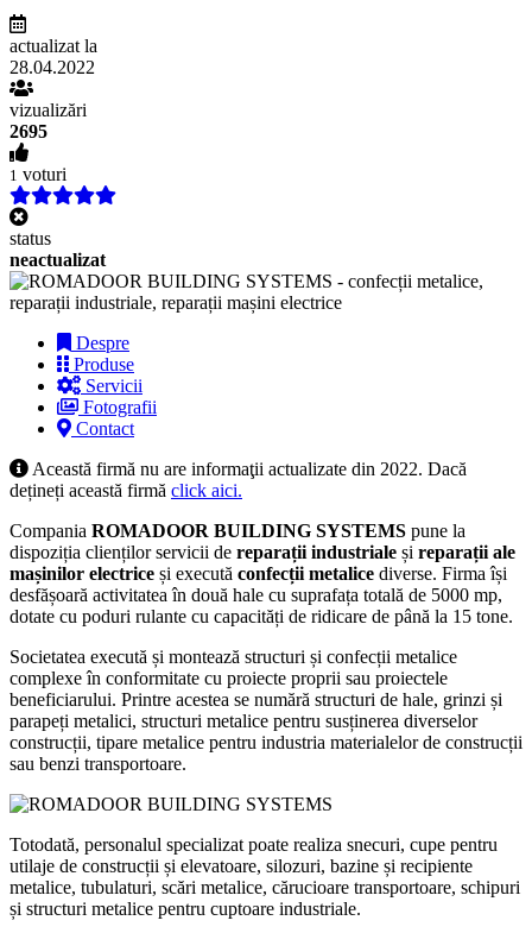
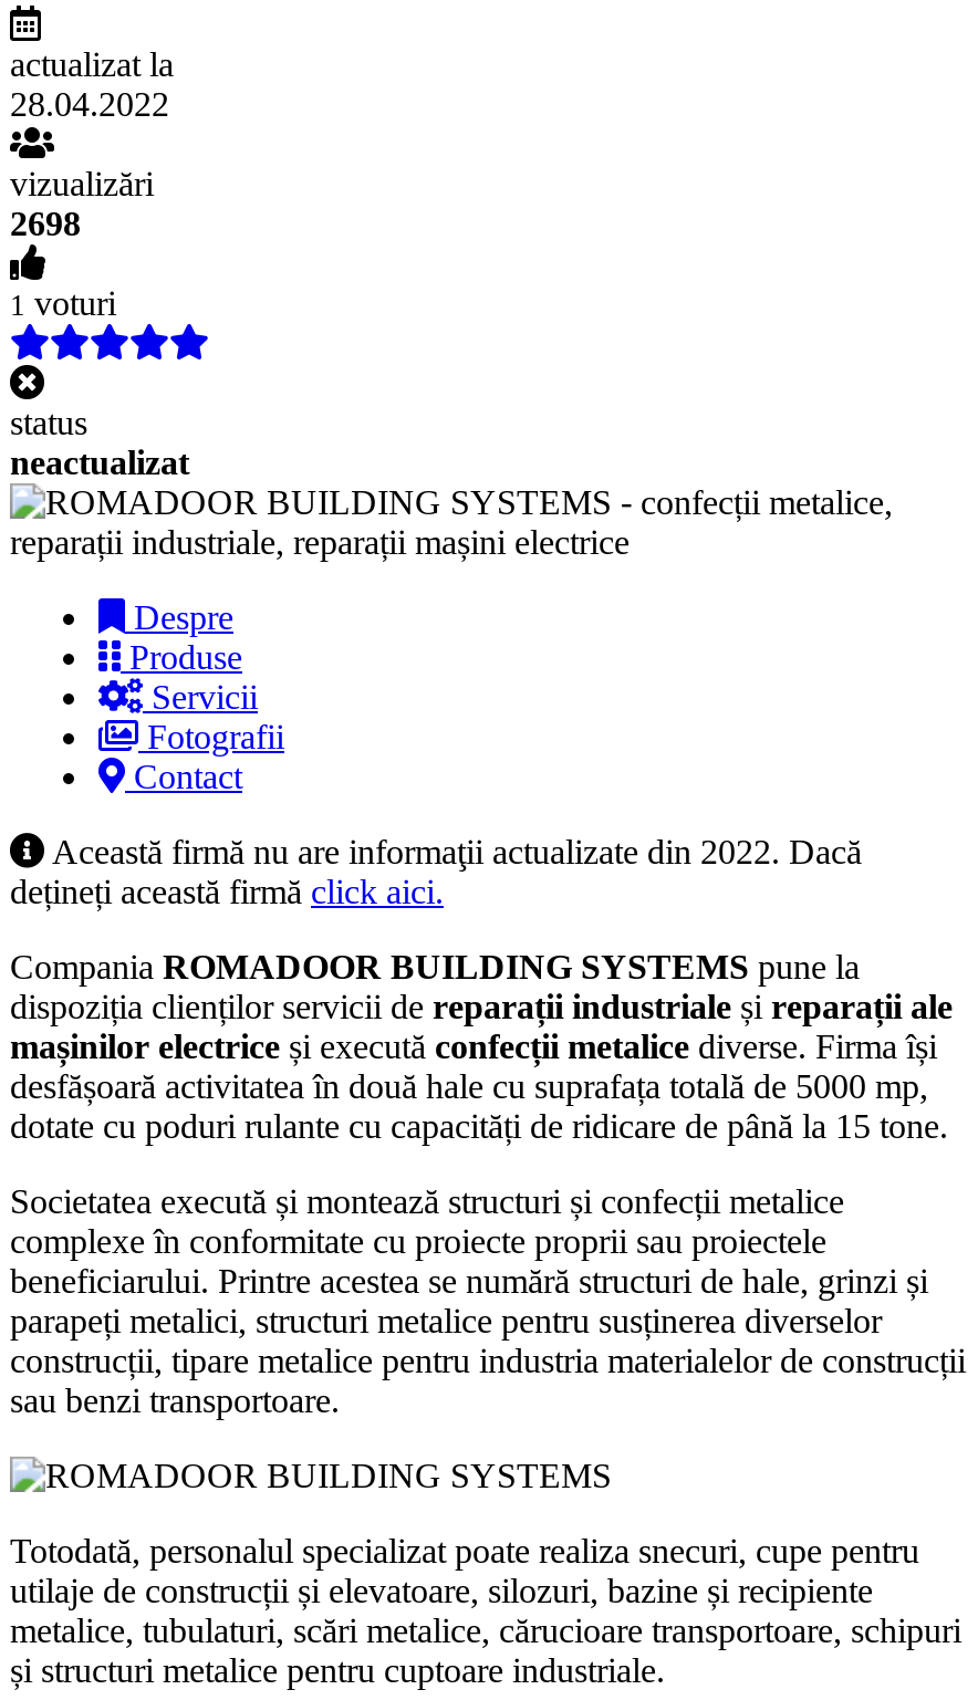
- 2695
+ 2698
